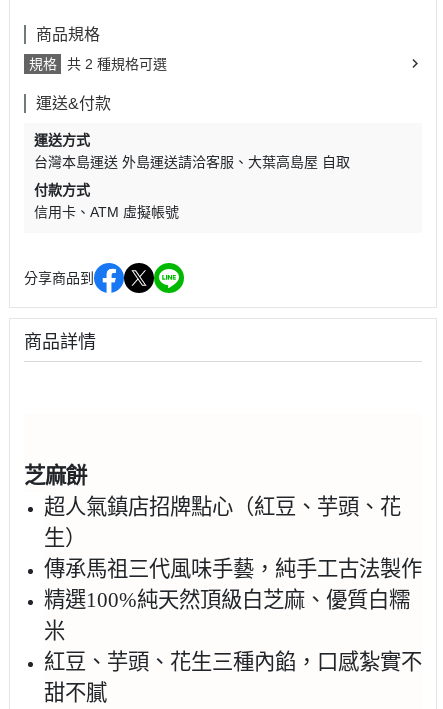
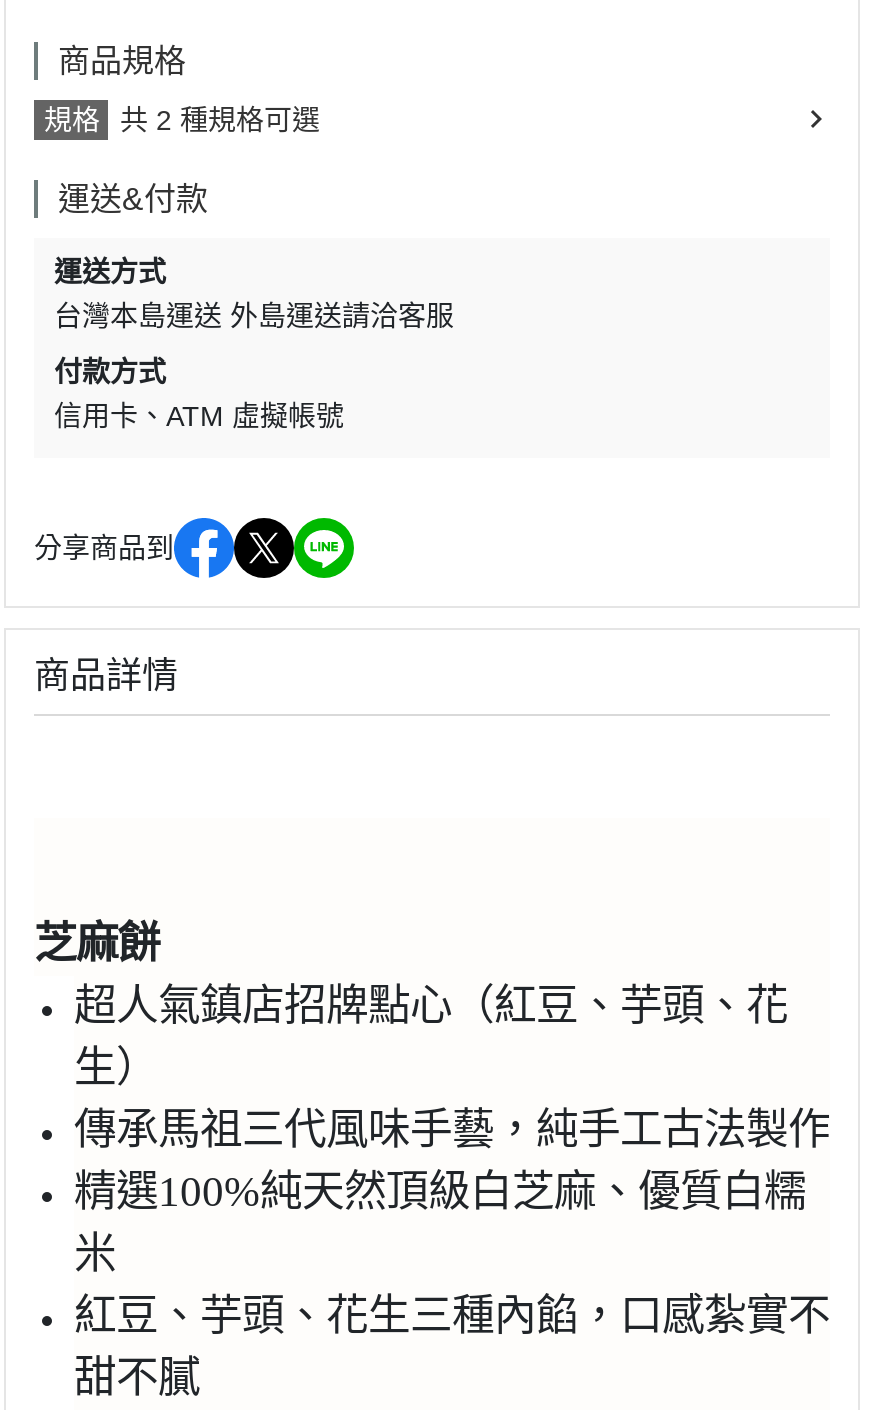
- 大葉高島屋 自取
